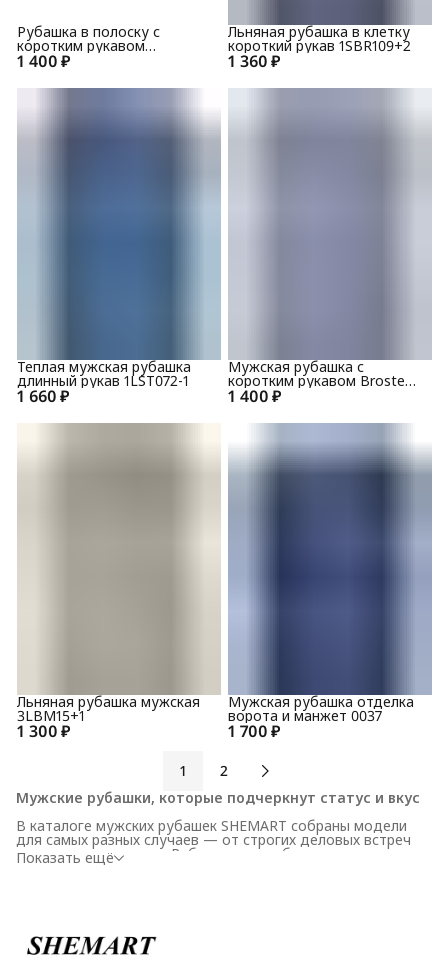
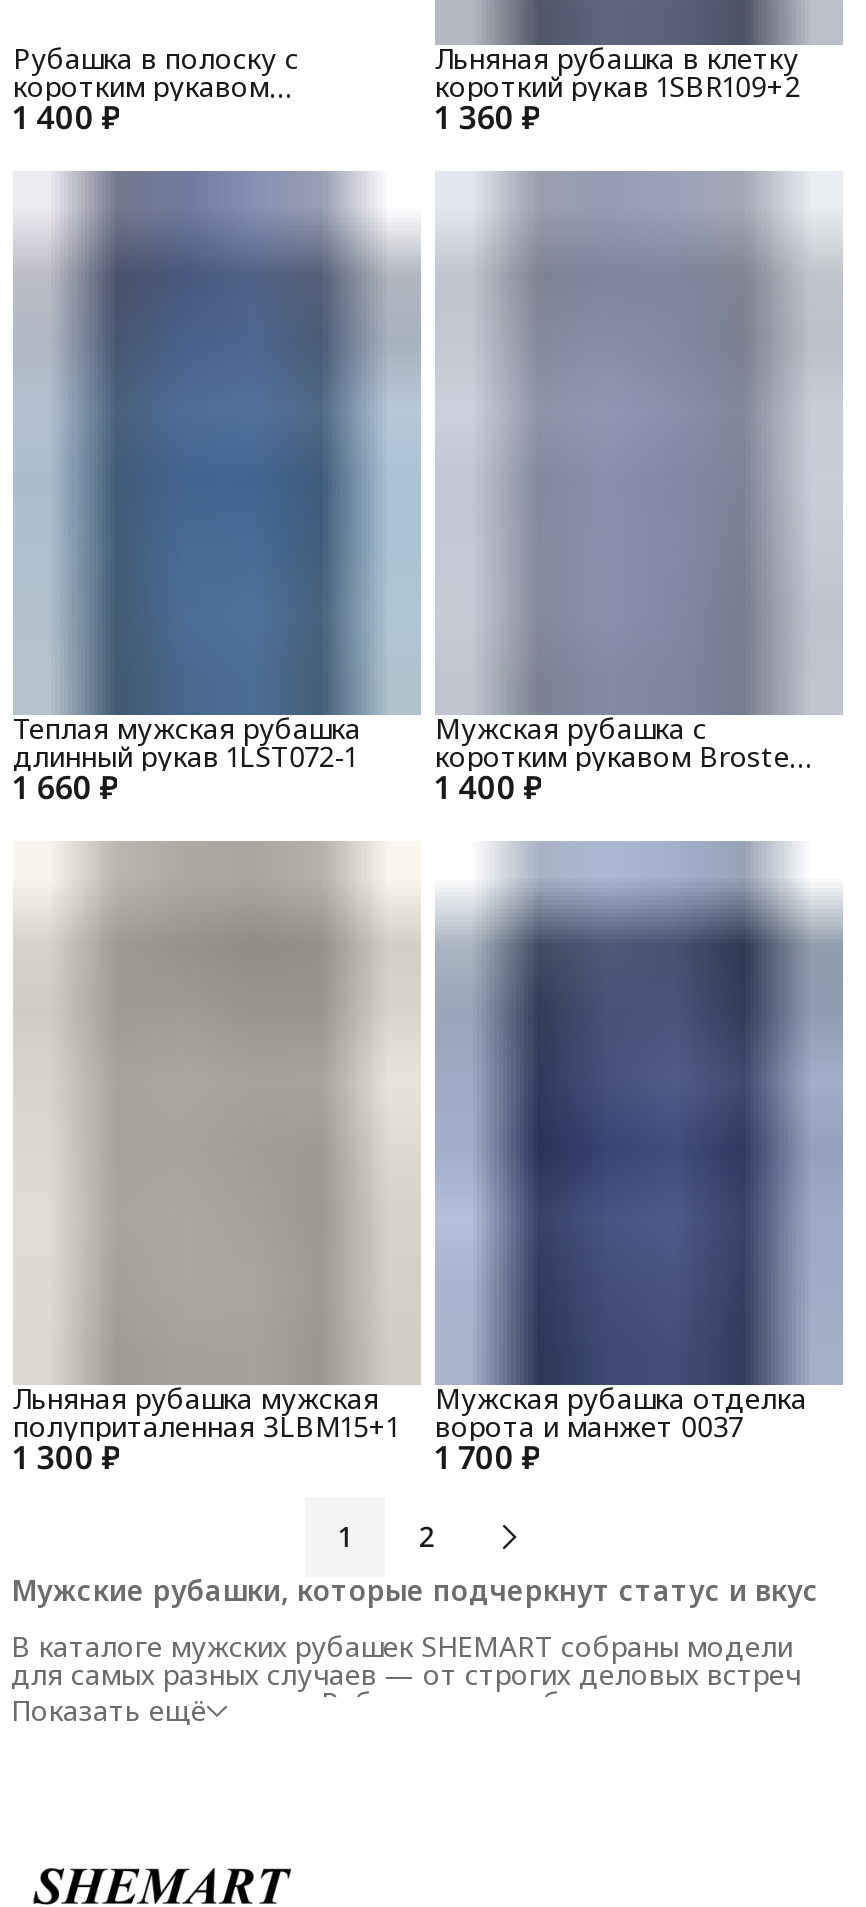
- 3LBM15+1
+ полуприталенная 3LBM15+1
